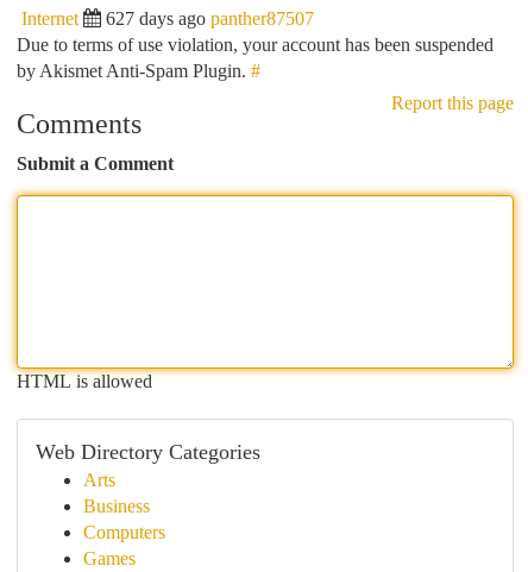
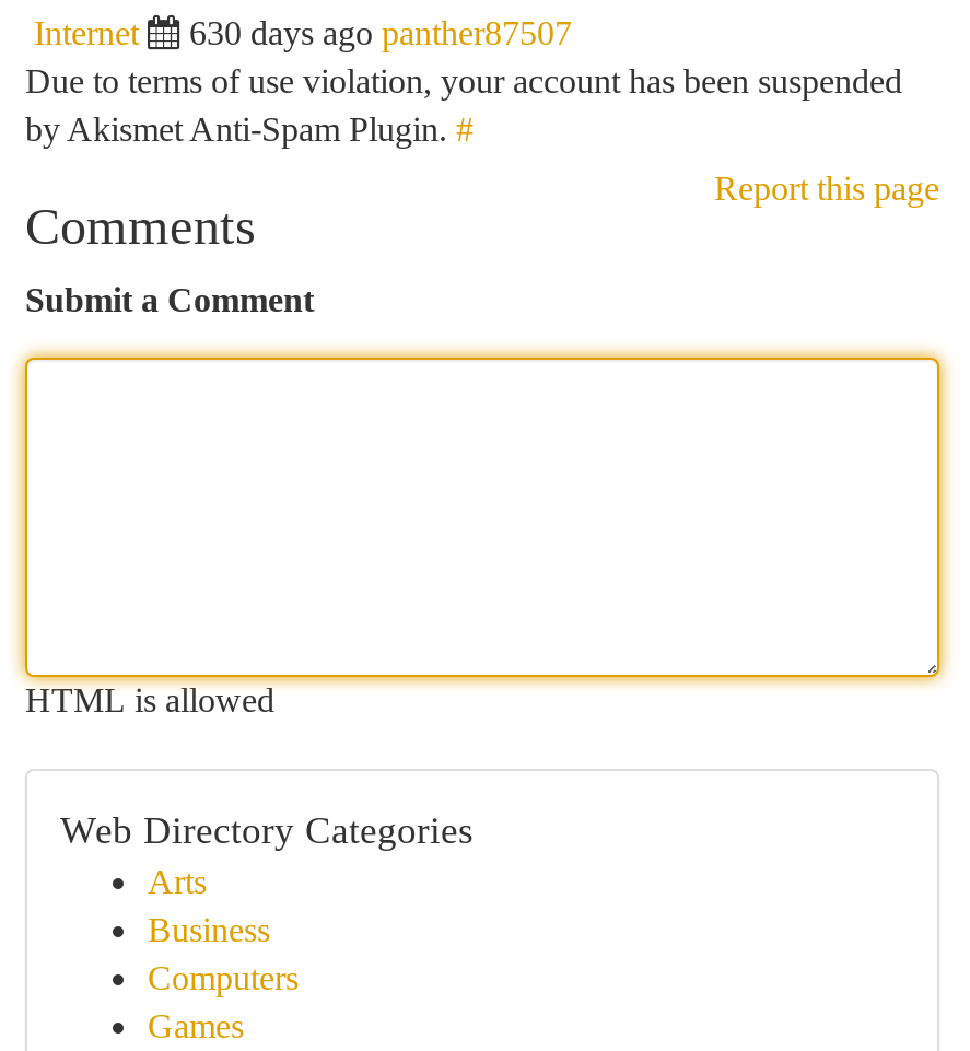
- 627 days ago panther87507
+ 630 days ago panther87507
